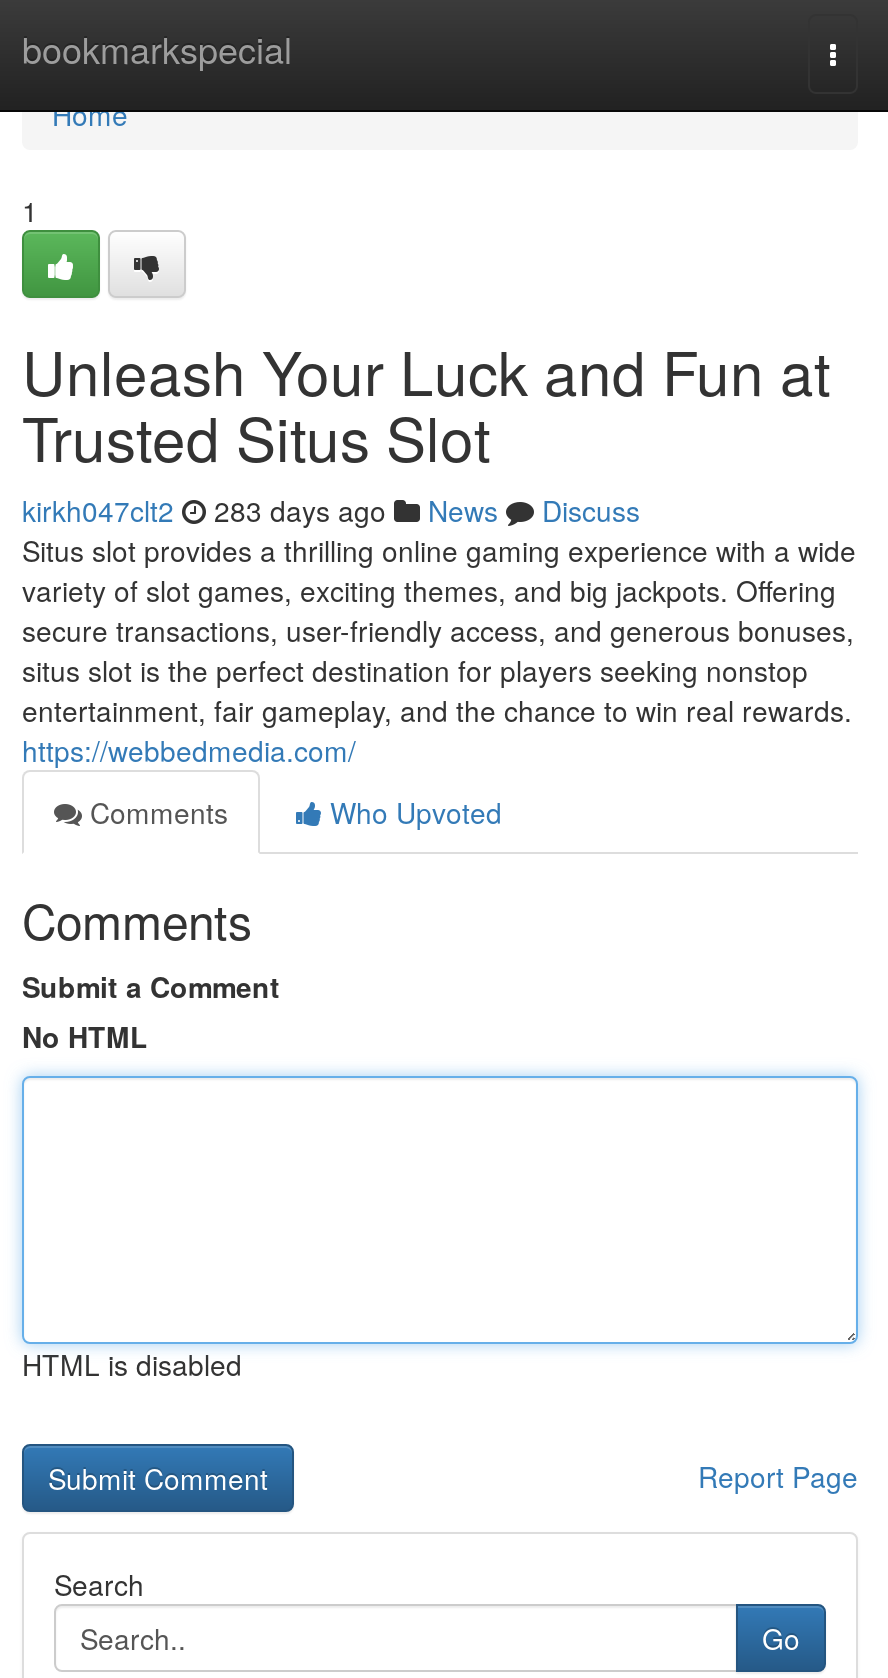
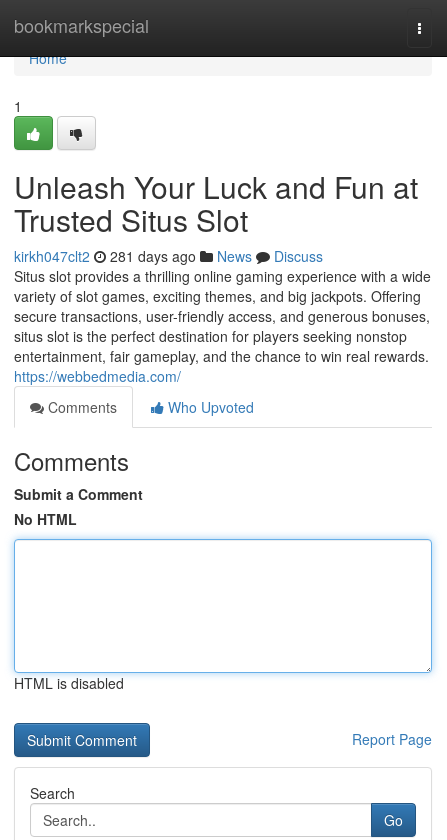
- kirkh047clt2 283 days ago News Discuss
+ kirkh047clt2 281 days ago News Discuss
